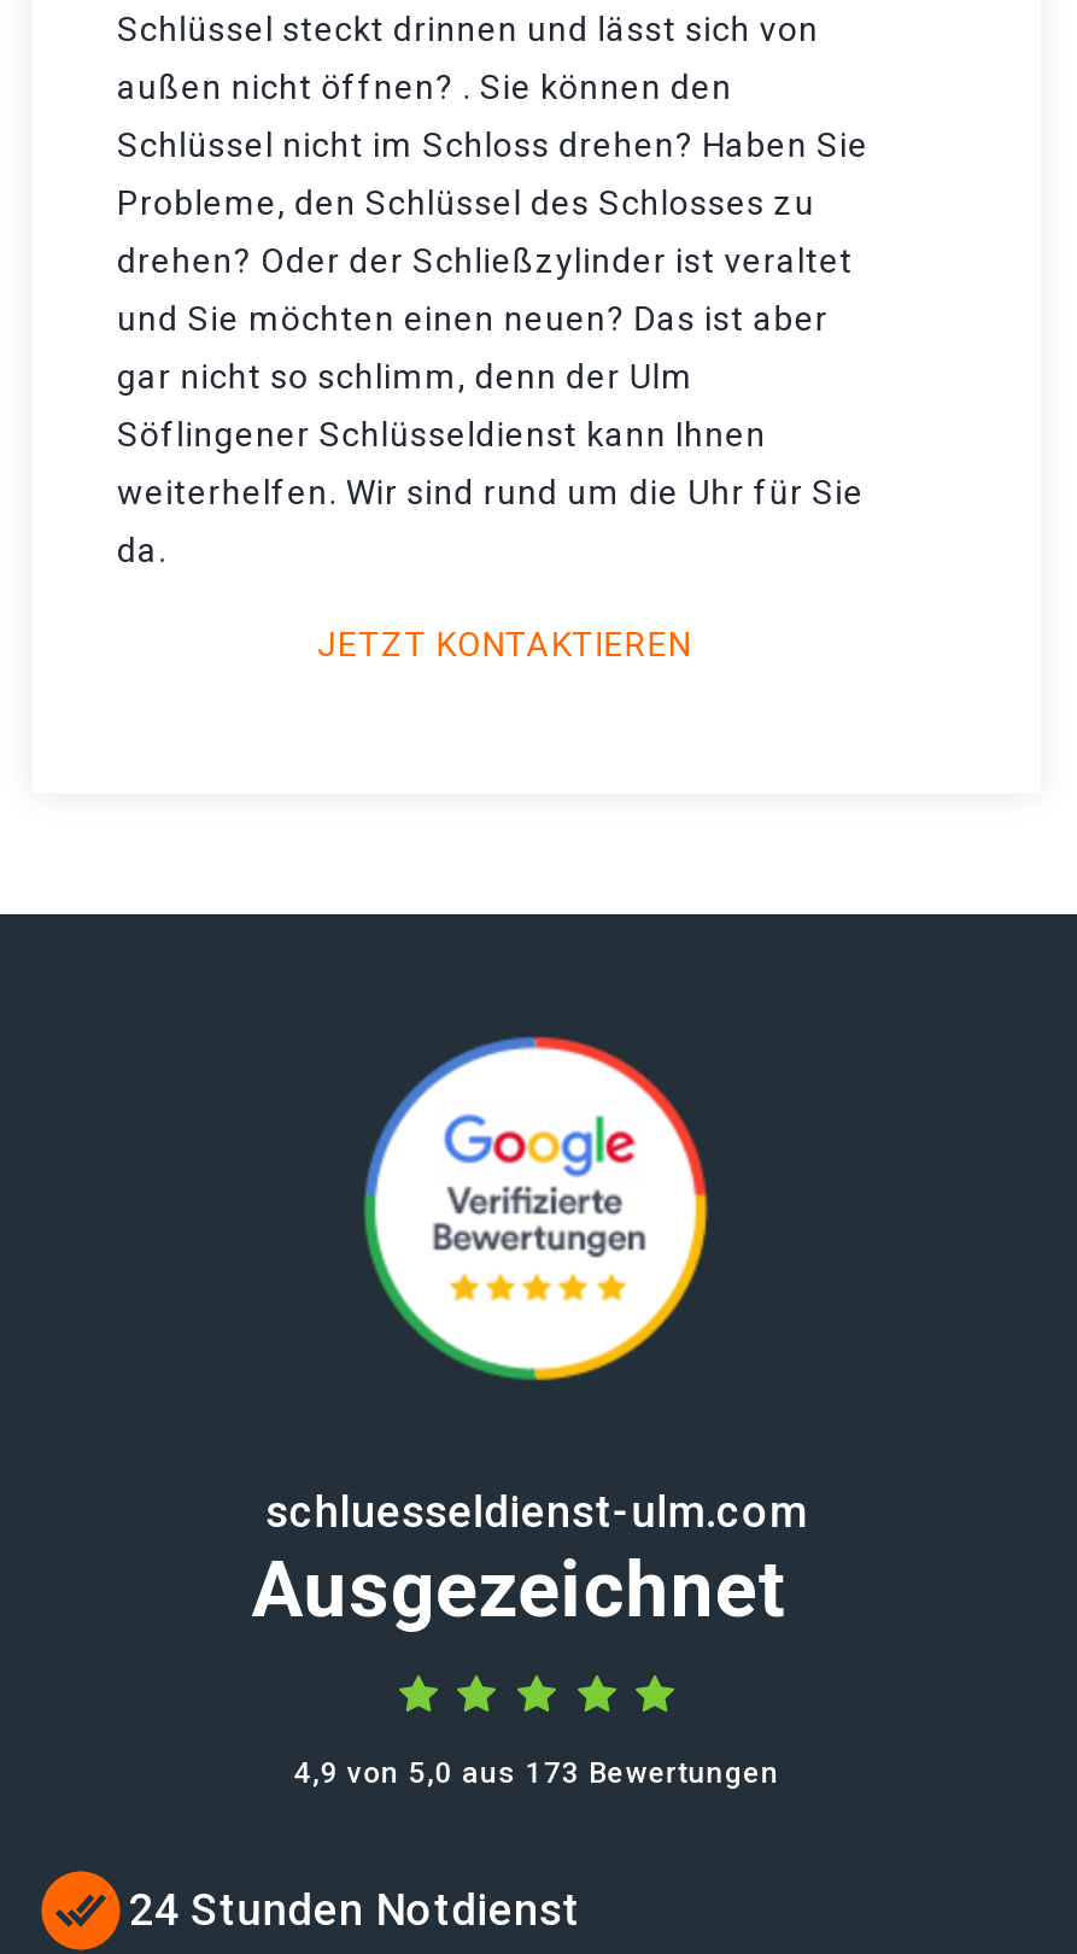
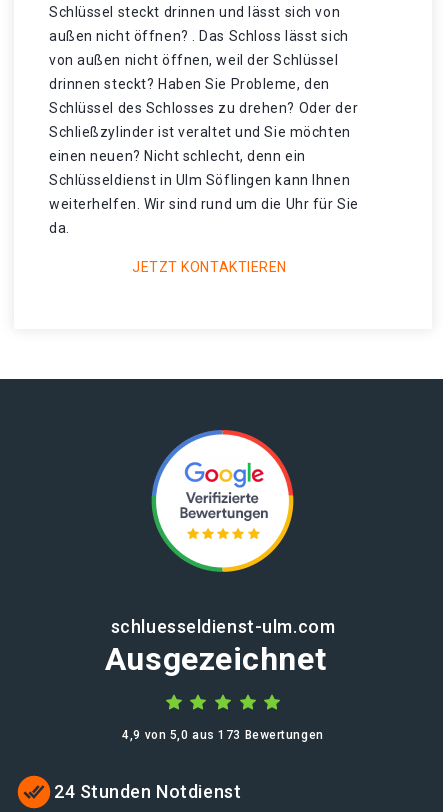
- außen nicht öffnen? . Sie können den
+ außen nicht öffnen? . Das Schloss lässt sich

- Schlüssel nicht im Schloss drehen? Haben Sie
+ von außen nicht öffnen, weil der Schlüssel

- Probleme, den Schlüssel des Schlosses zu
+ drinnen steckt? Haben Sie Probleme, den

- drehen? Oder der Schließzylinder ist veraltet
+ Schlüssel des Schlosses zu drehen? Oder der

- und Sie möchten einen neuen? Das ist aber
+ Schließzylinder ist veraltet und Sie möchten

- gar nicht so schlimm, denn der Ulm
+ einen neuen? Nicht schlecht, denn ein

- Söflingener Schlüsseldienst kann Ihnen
+ Schlüsseldienst in Ulm Söflingen kann Ihnen
